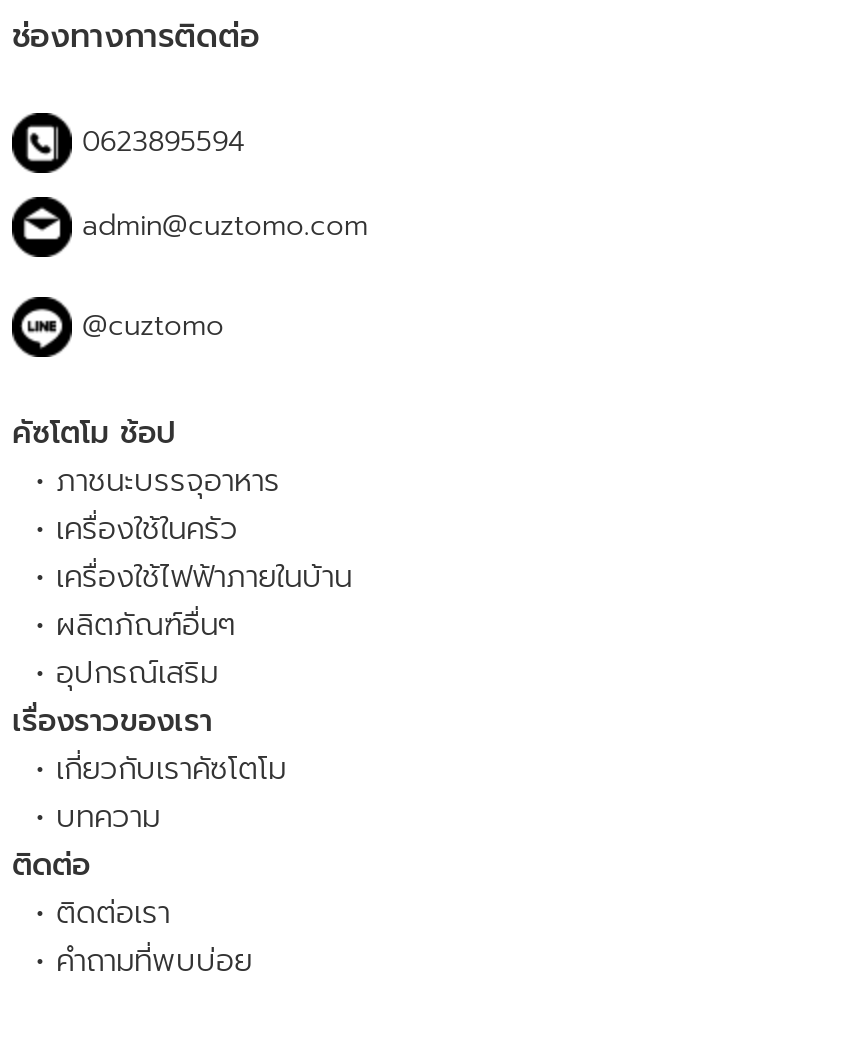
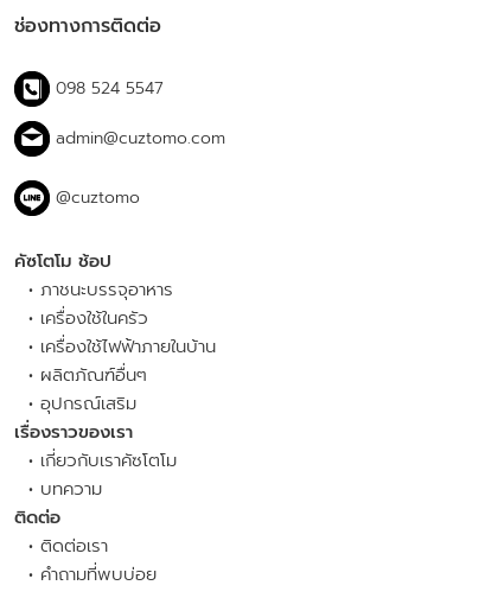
- 0623895594
+ 098 524 5547
